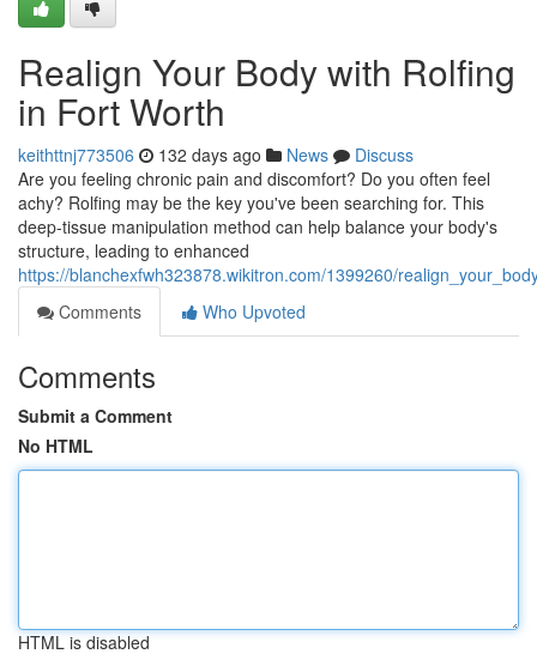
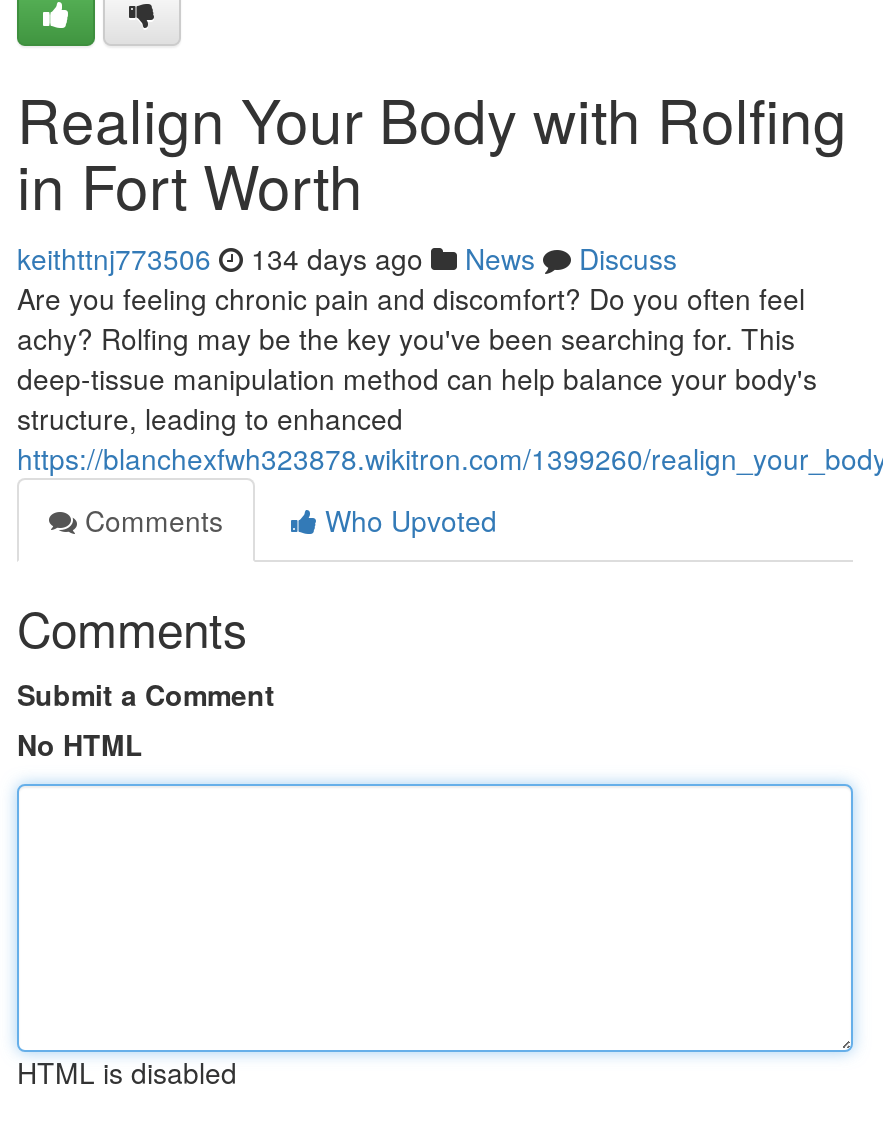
- keithttnj773506 132 days ago News Discuss
+ keithttnj773506 134 days ago News Discuss
